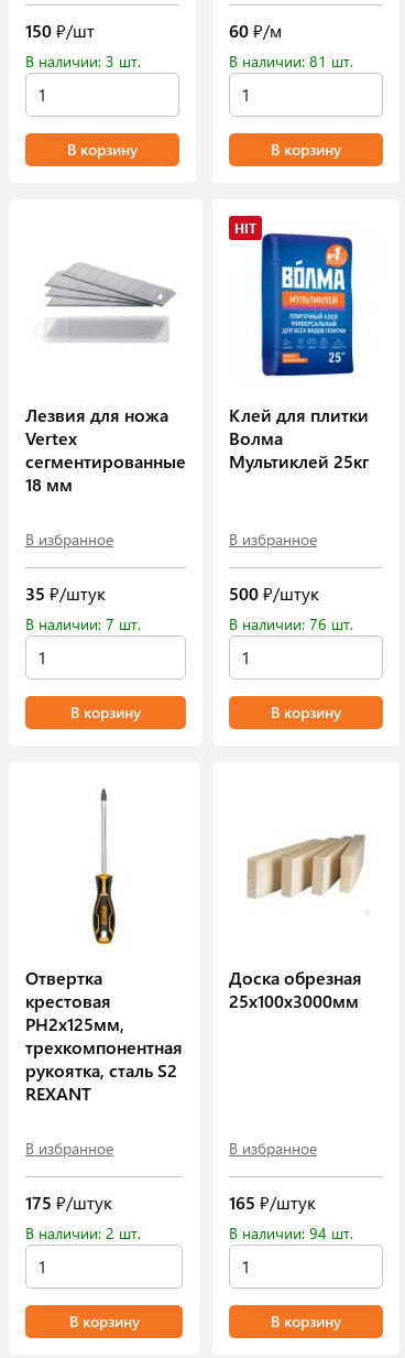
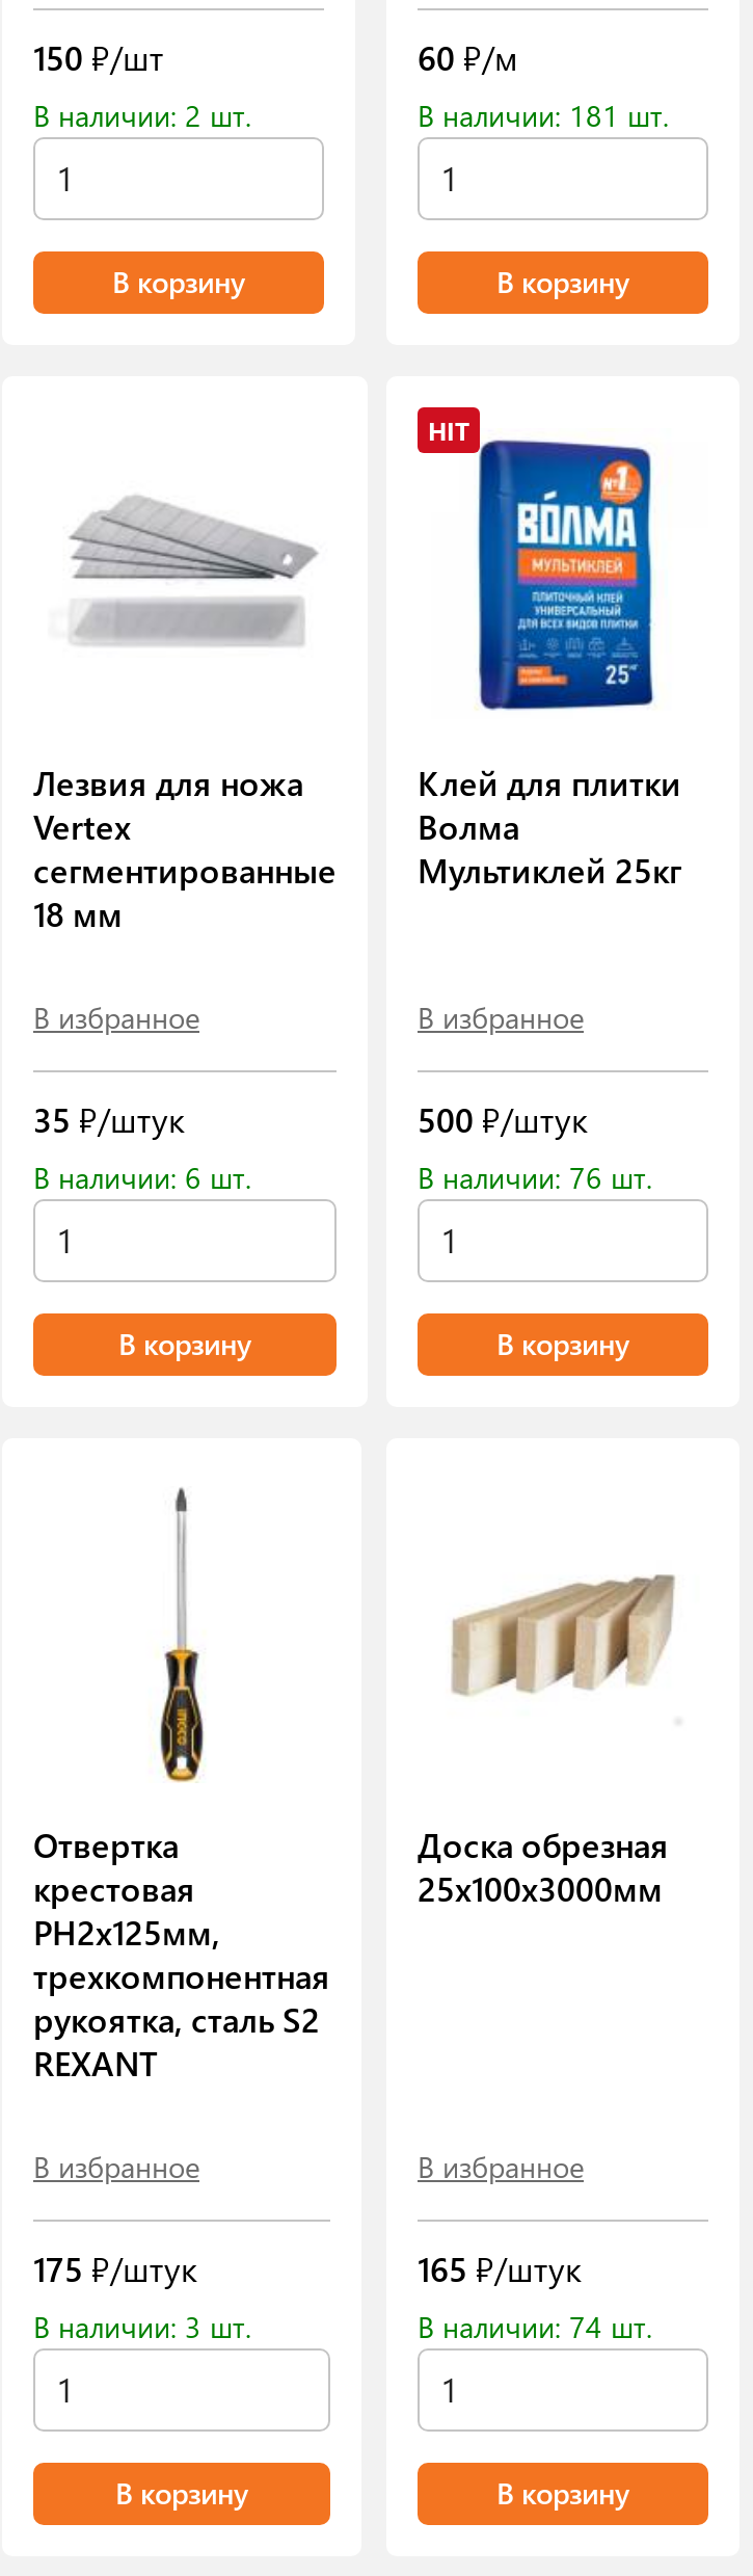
- В наличии: 3 шт.
+ В наличии: 2 шт.

- В наличии: 81 шт.
+ В наличии: 181 шт.

- В наличии: 7 шт.
+ В наличии: 6 шт.

- В наличии: 2 шт.
+ В наличии: 3 шт.

- В наличии: 94 шт.
+ В наличии: 74 шт.
